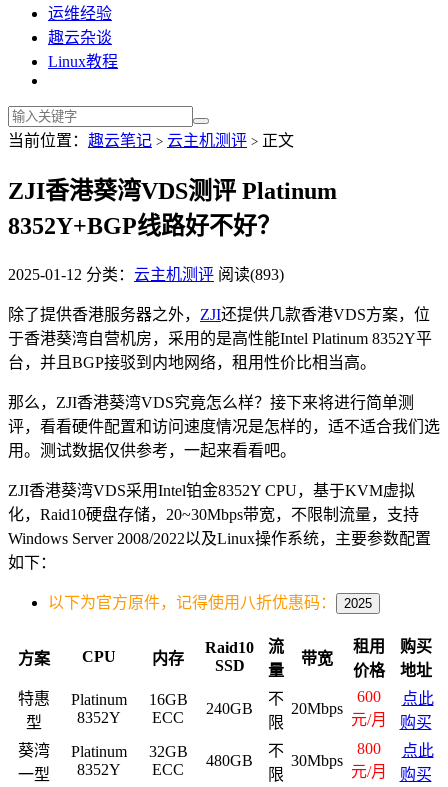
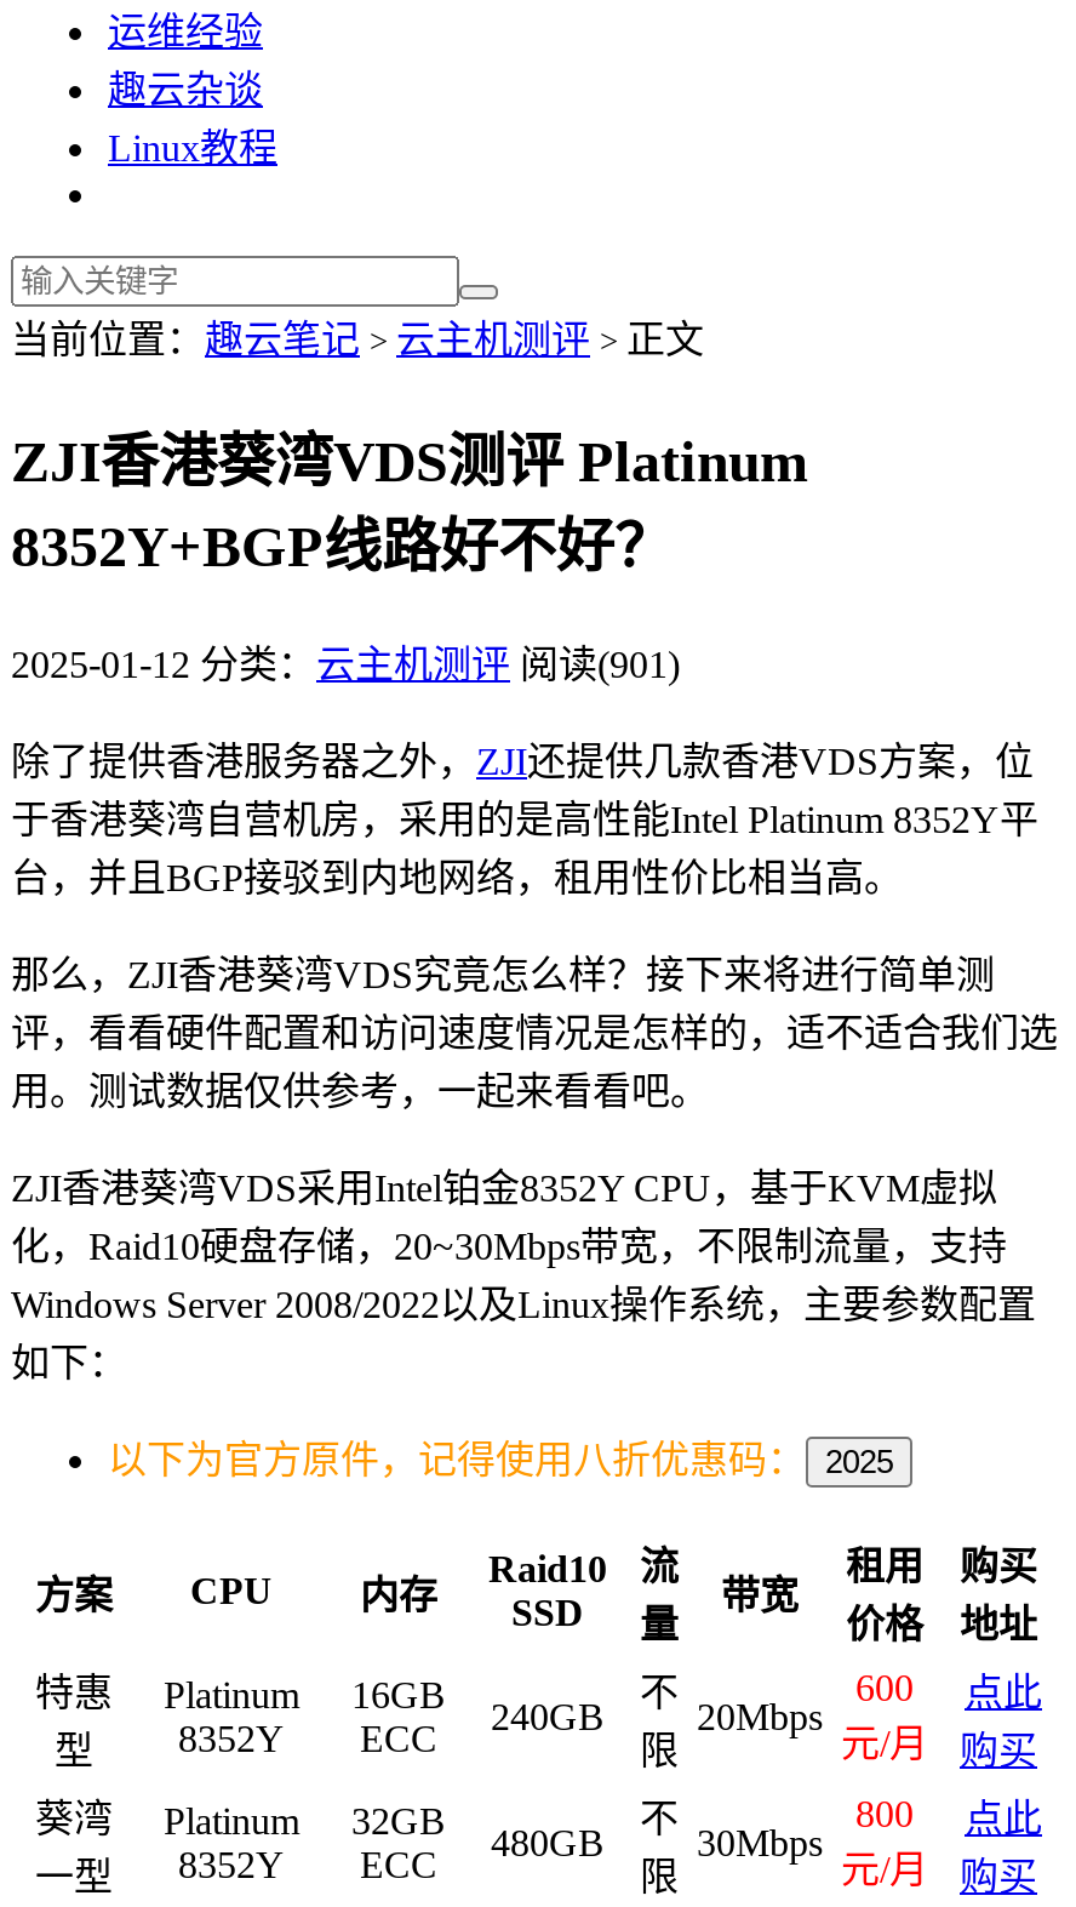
- 2025-01-12 分类：云主机测评 阅读(893)
+ 2025-01-12 分类：云主机测评 阅读(901)
